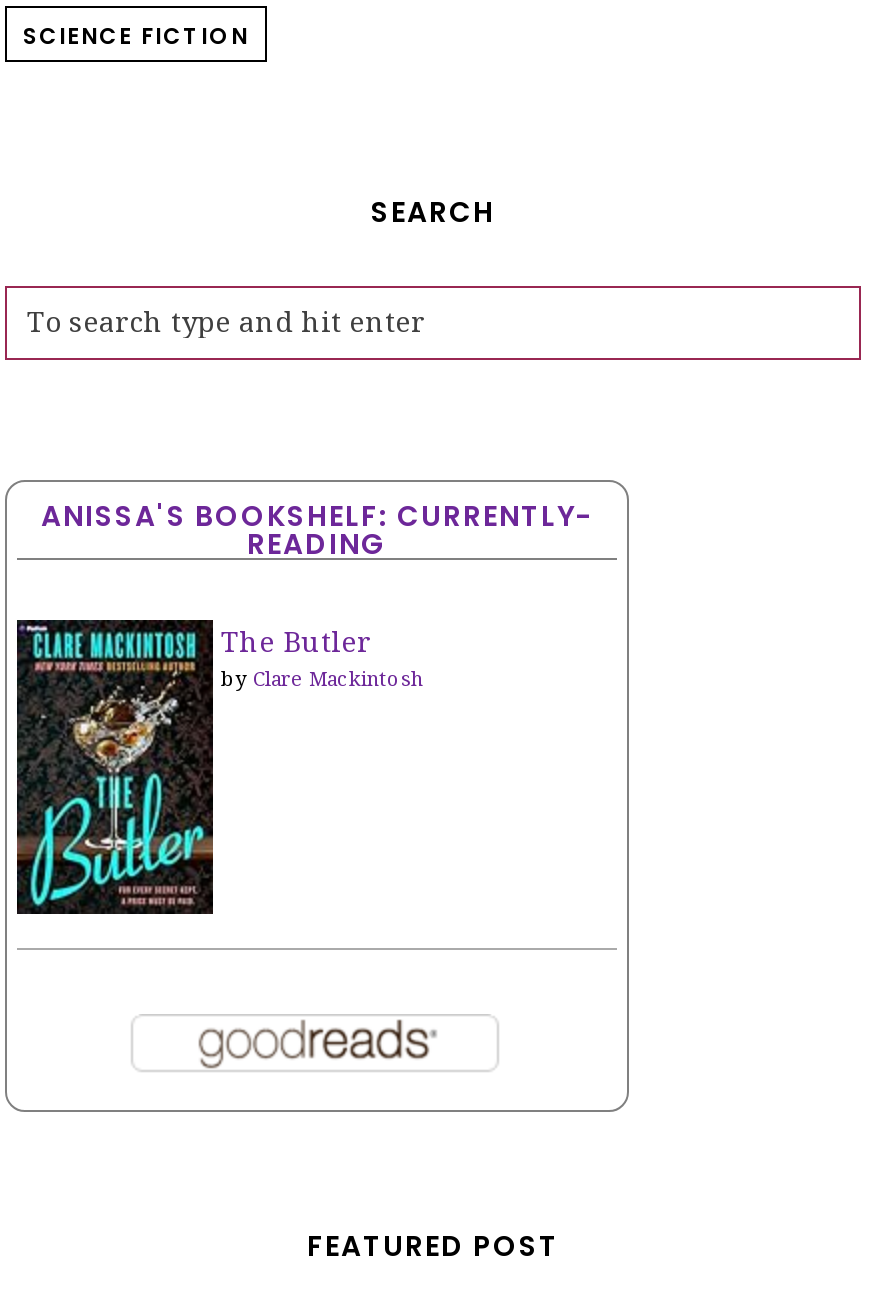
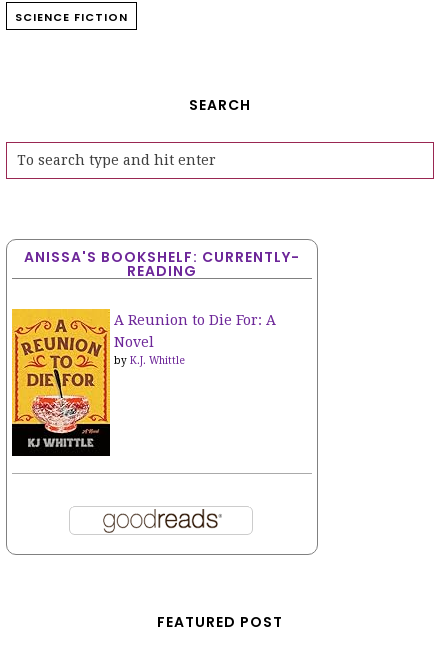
- [image]
- The Butler
- by Clare Mackintosh
+ [image]
+ A Reunion to Die For: A
+ Novel
+ by K.J. Whittle
